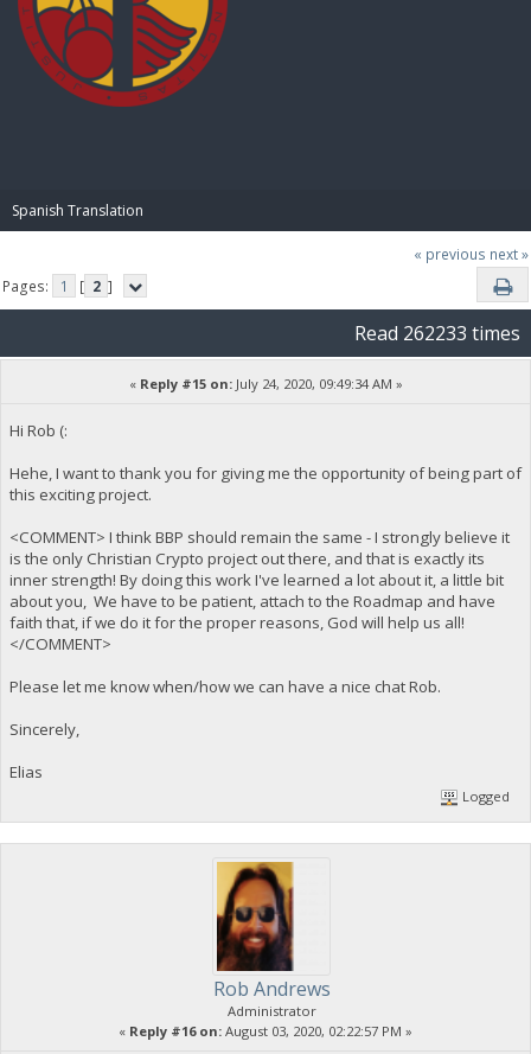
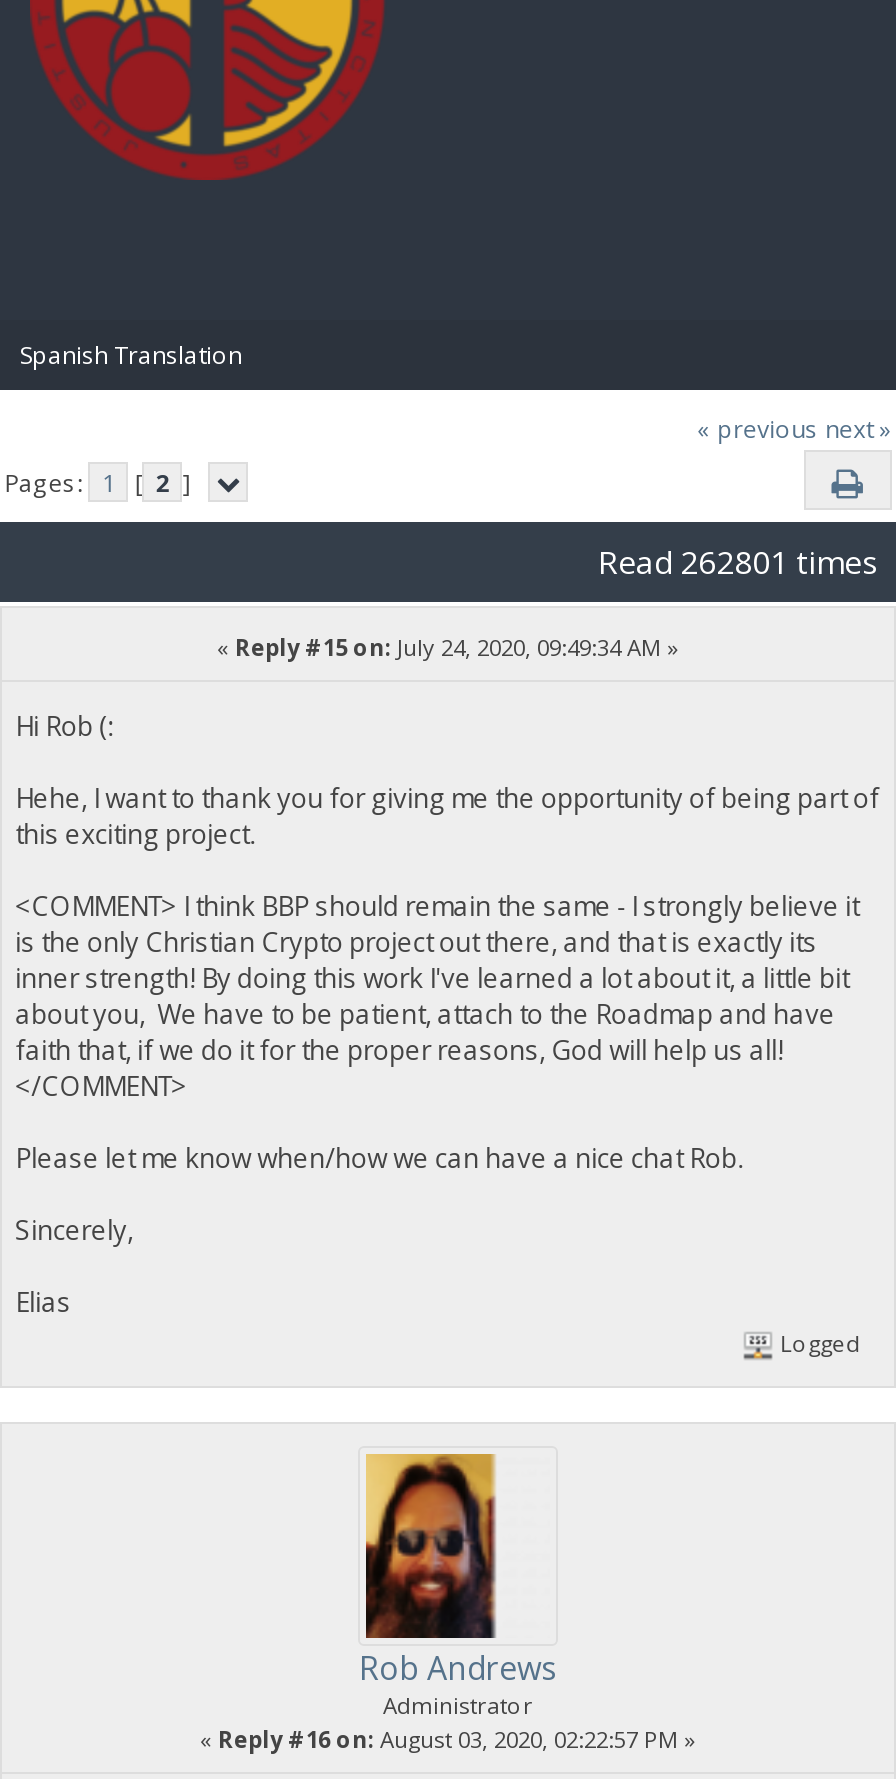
- Read 262233 times
+ Read 262801 times
